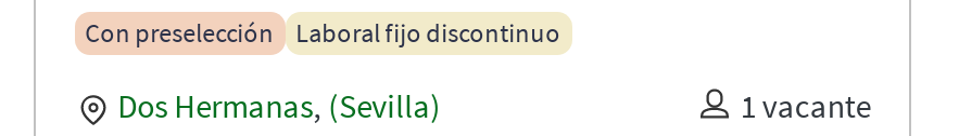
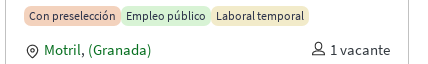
- Laboral fijo discontinuo
+ Empleo público
+ Laboral temporal

- Dos Hermanas, (Sevilla)
+ Motril, (Granada)
